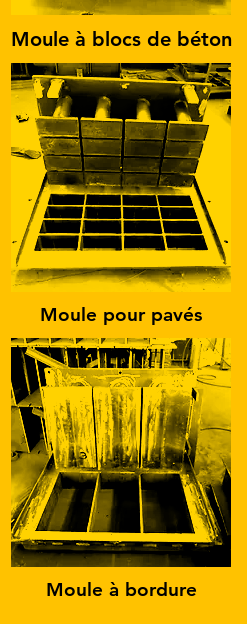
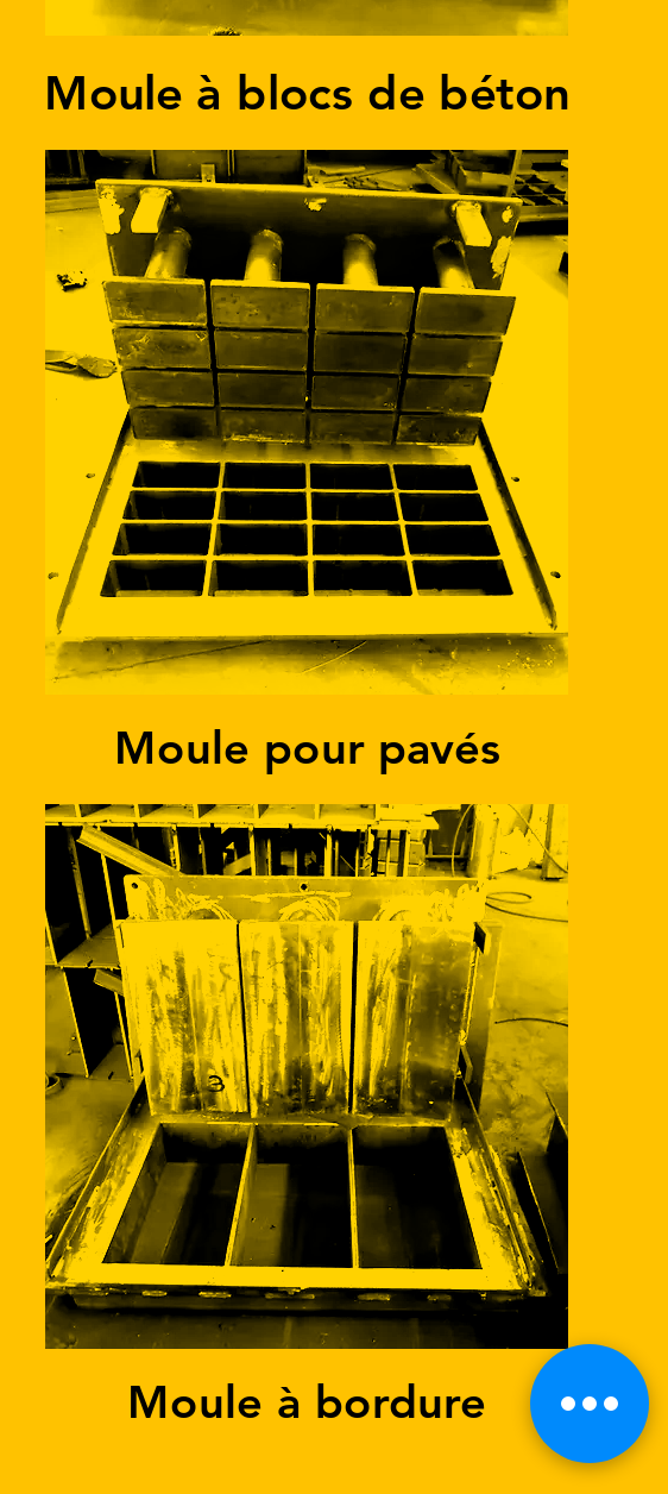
+ [image]
